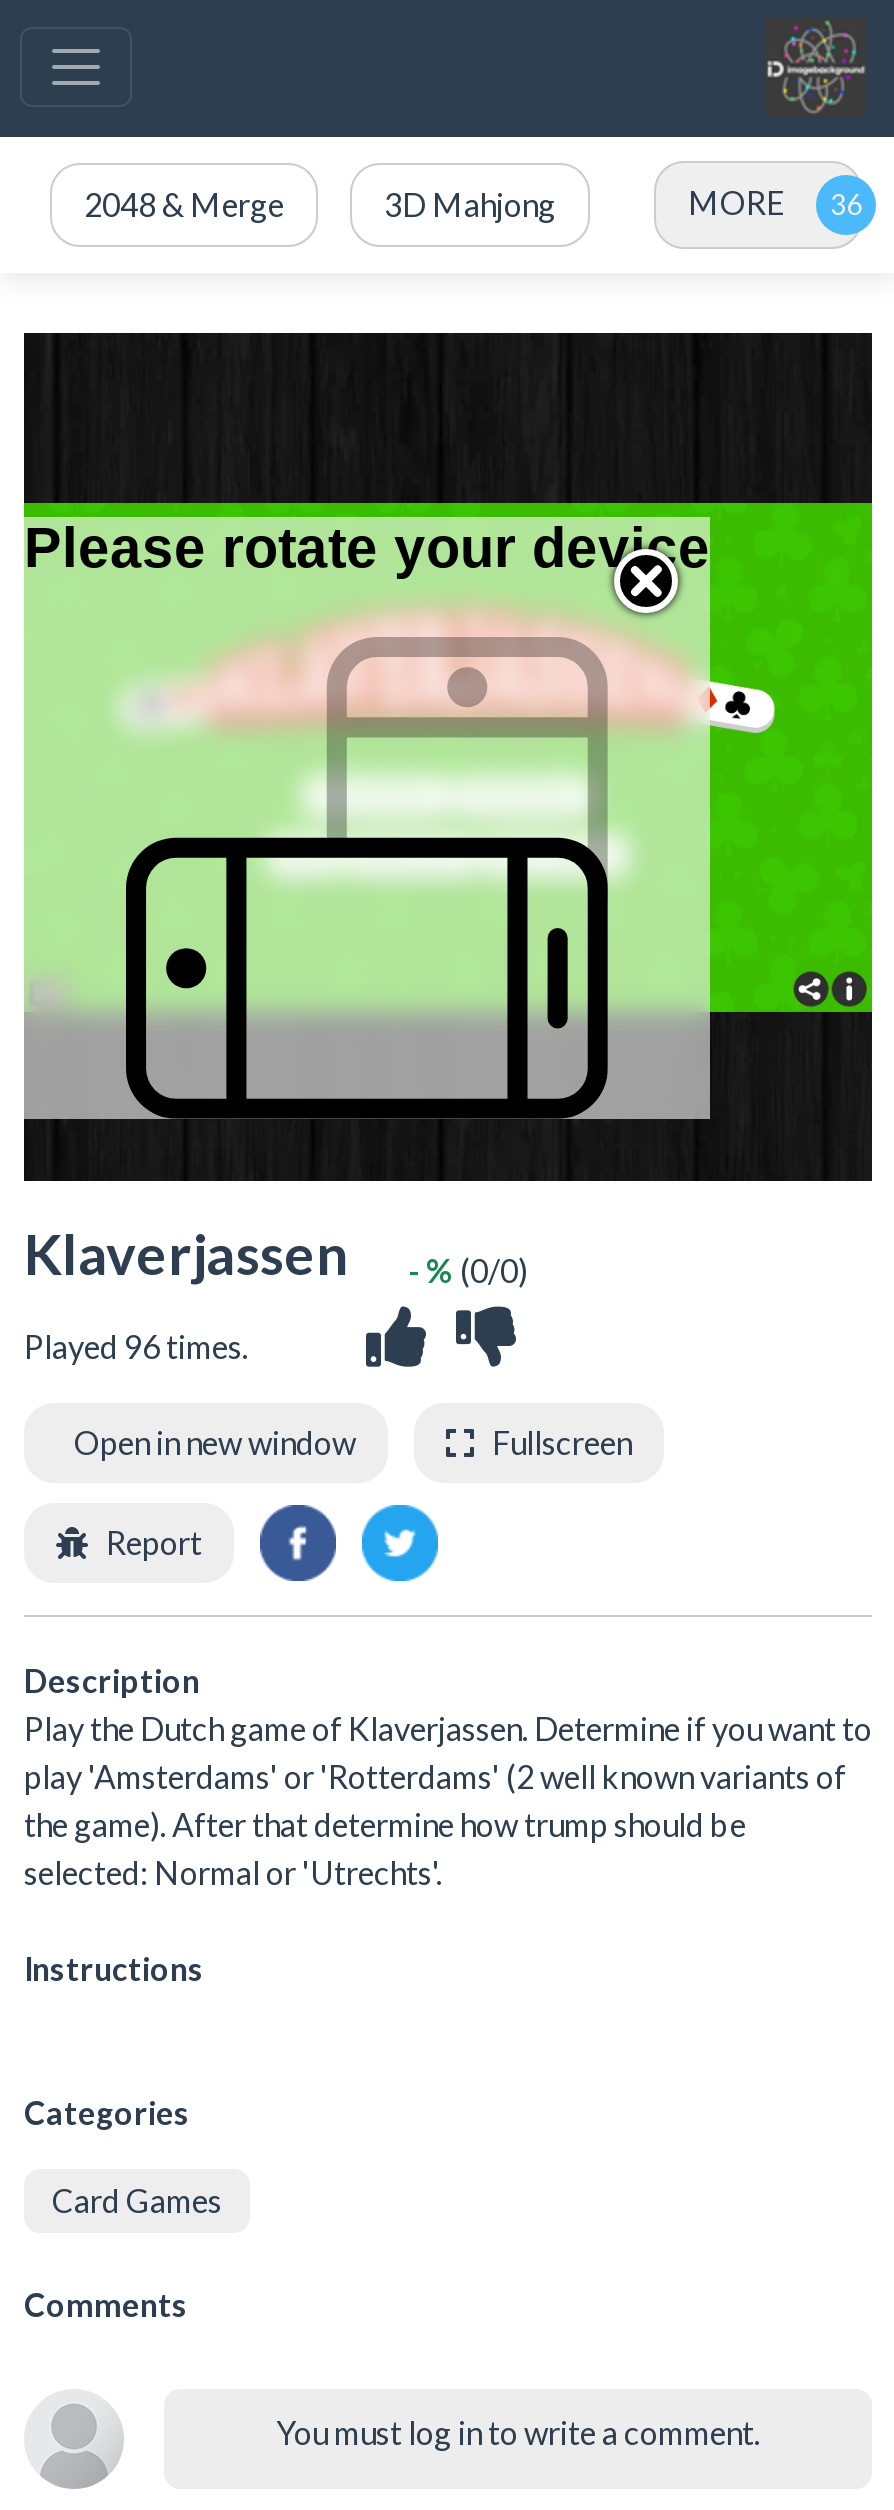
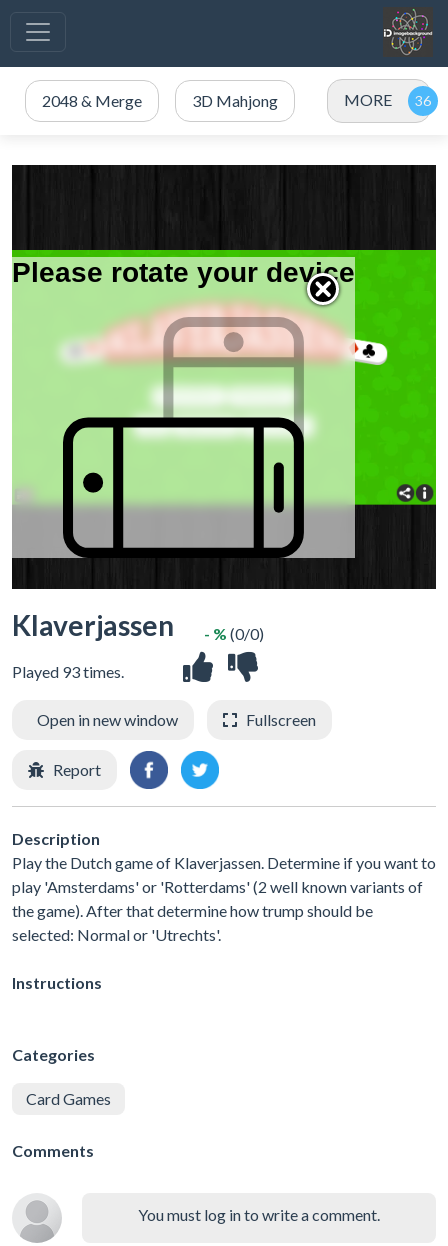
- Played 96 times.
+ Played 93 times.
